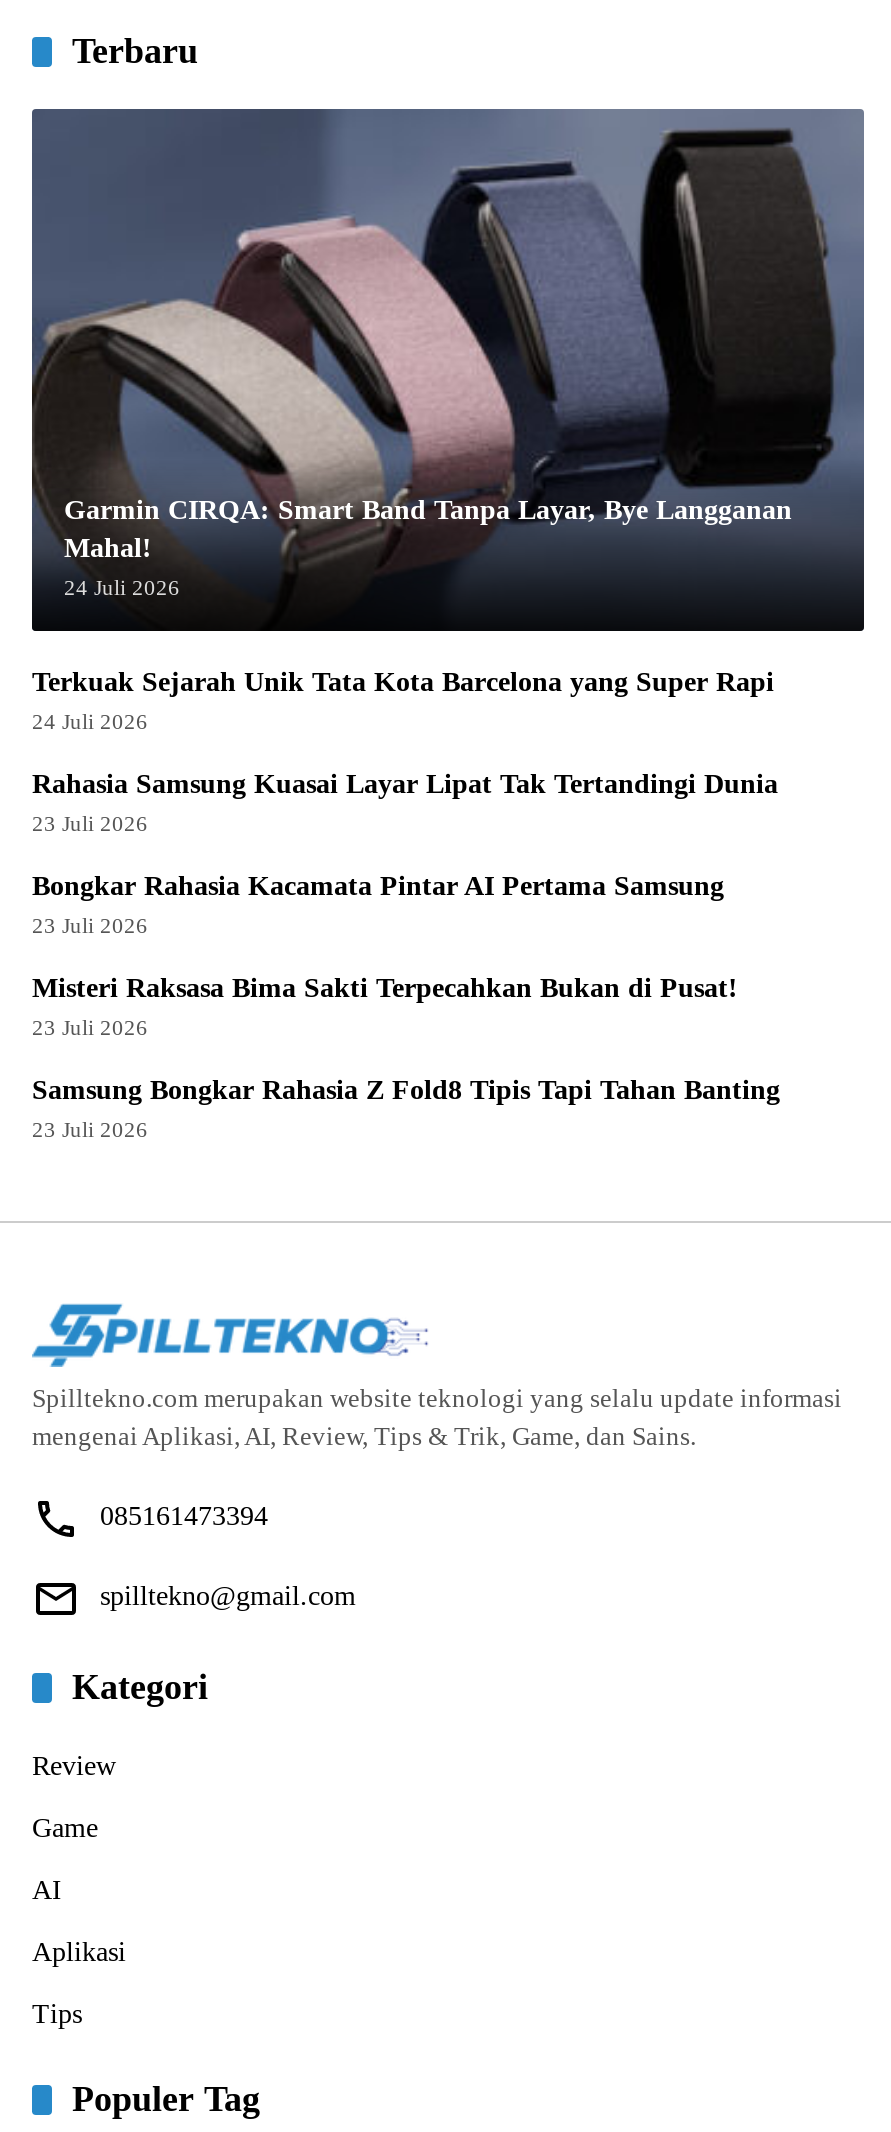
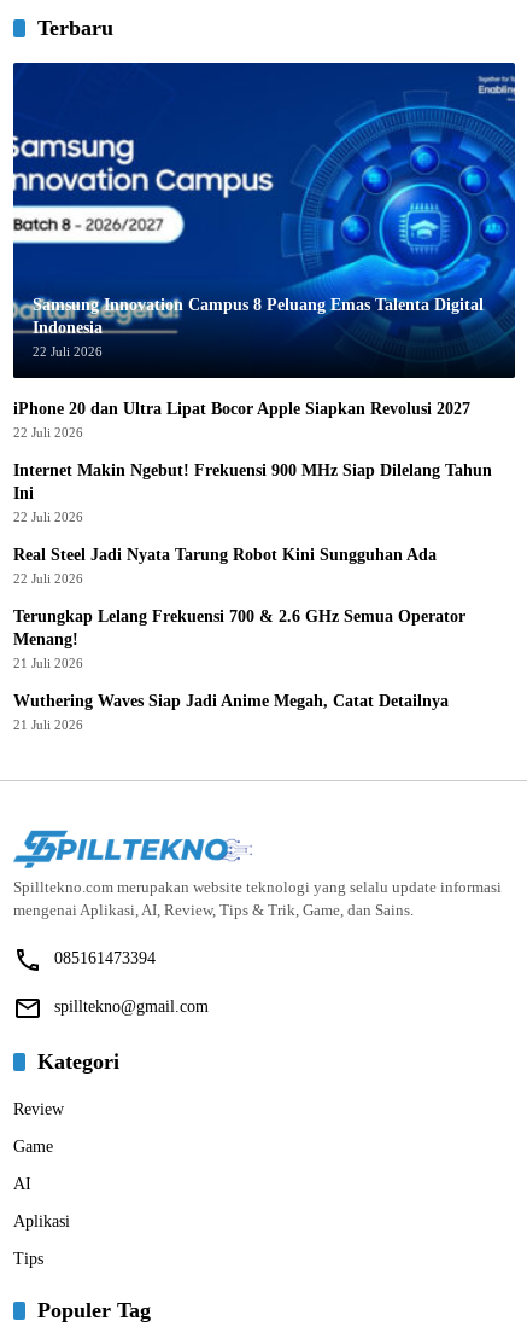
- [image]
- Garmin CIRQA: Smart Band Tanpa Layar, Bye Langganan
- Mahal!
- 24 Juli 2026
+ [image]
+ Samsung Innovation Campus 8 Peluang Emas Talenta Digital
+ Indonesia
+ 22 Juli 2026

- Terkuak Sejarah Unik Tata Kota Barcelona yang Super Rapi
- 24 Juli 2026
+ iPhone 20 dan Ultra Lipat Bocor Apple Siapkan Revolusi 2027
+ 22 Juli 2026

- Rahasia Samsung Kuasai Layar Lipat Tak Tertandingi Dunia
- 23 Juli 2026
+ Internet Makin Ngebut! Frekuensi 900 MHz Siap Dilelang Tahun
+ Ini
+ 22 Juli 2026

- Bongkar Rahasia Kacamata Pintar AI Pertama Samsung
- 23 Juli 2026
+ Real Steel Jadi Nyata Tarung Robot Kini Sungguhan Ada
+ 22 Juli 2026

- Misteri Raksasa Bima Sakti Terpecahkan Bukan di Pusat!
- 23 Juli 2026
+ Terungkap Lelang Frekuensi 700 & 2.6 GHz Semua Operator
+ Menang!
+ 21 Juli 2026

- Samsung Bongkar Rahasia Z Fold8 Tipis Tapi Tahan Banting
- 23 Juli 2026
+ Wuthering Waves Siap Jadi Anime Megah, Catat Detailnya
+ 21 Juli 2026
